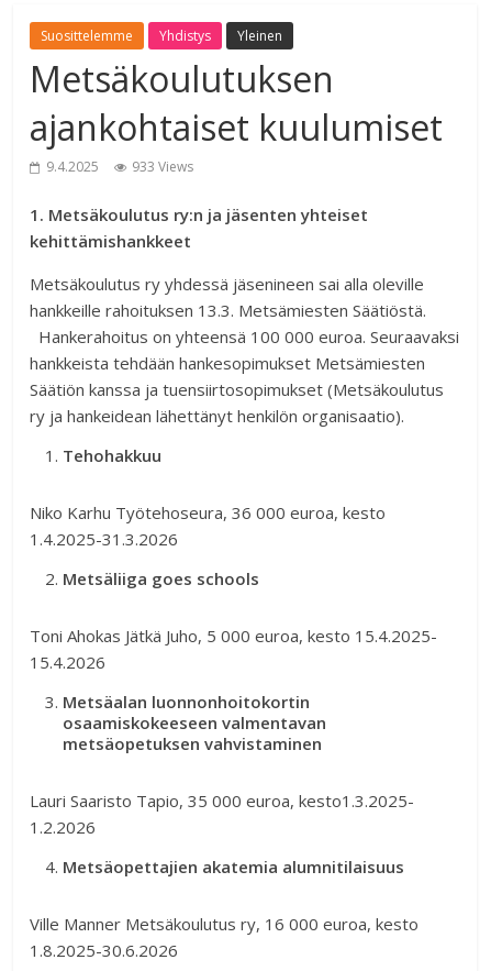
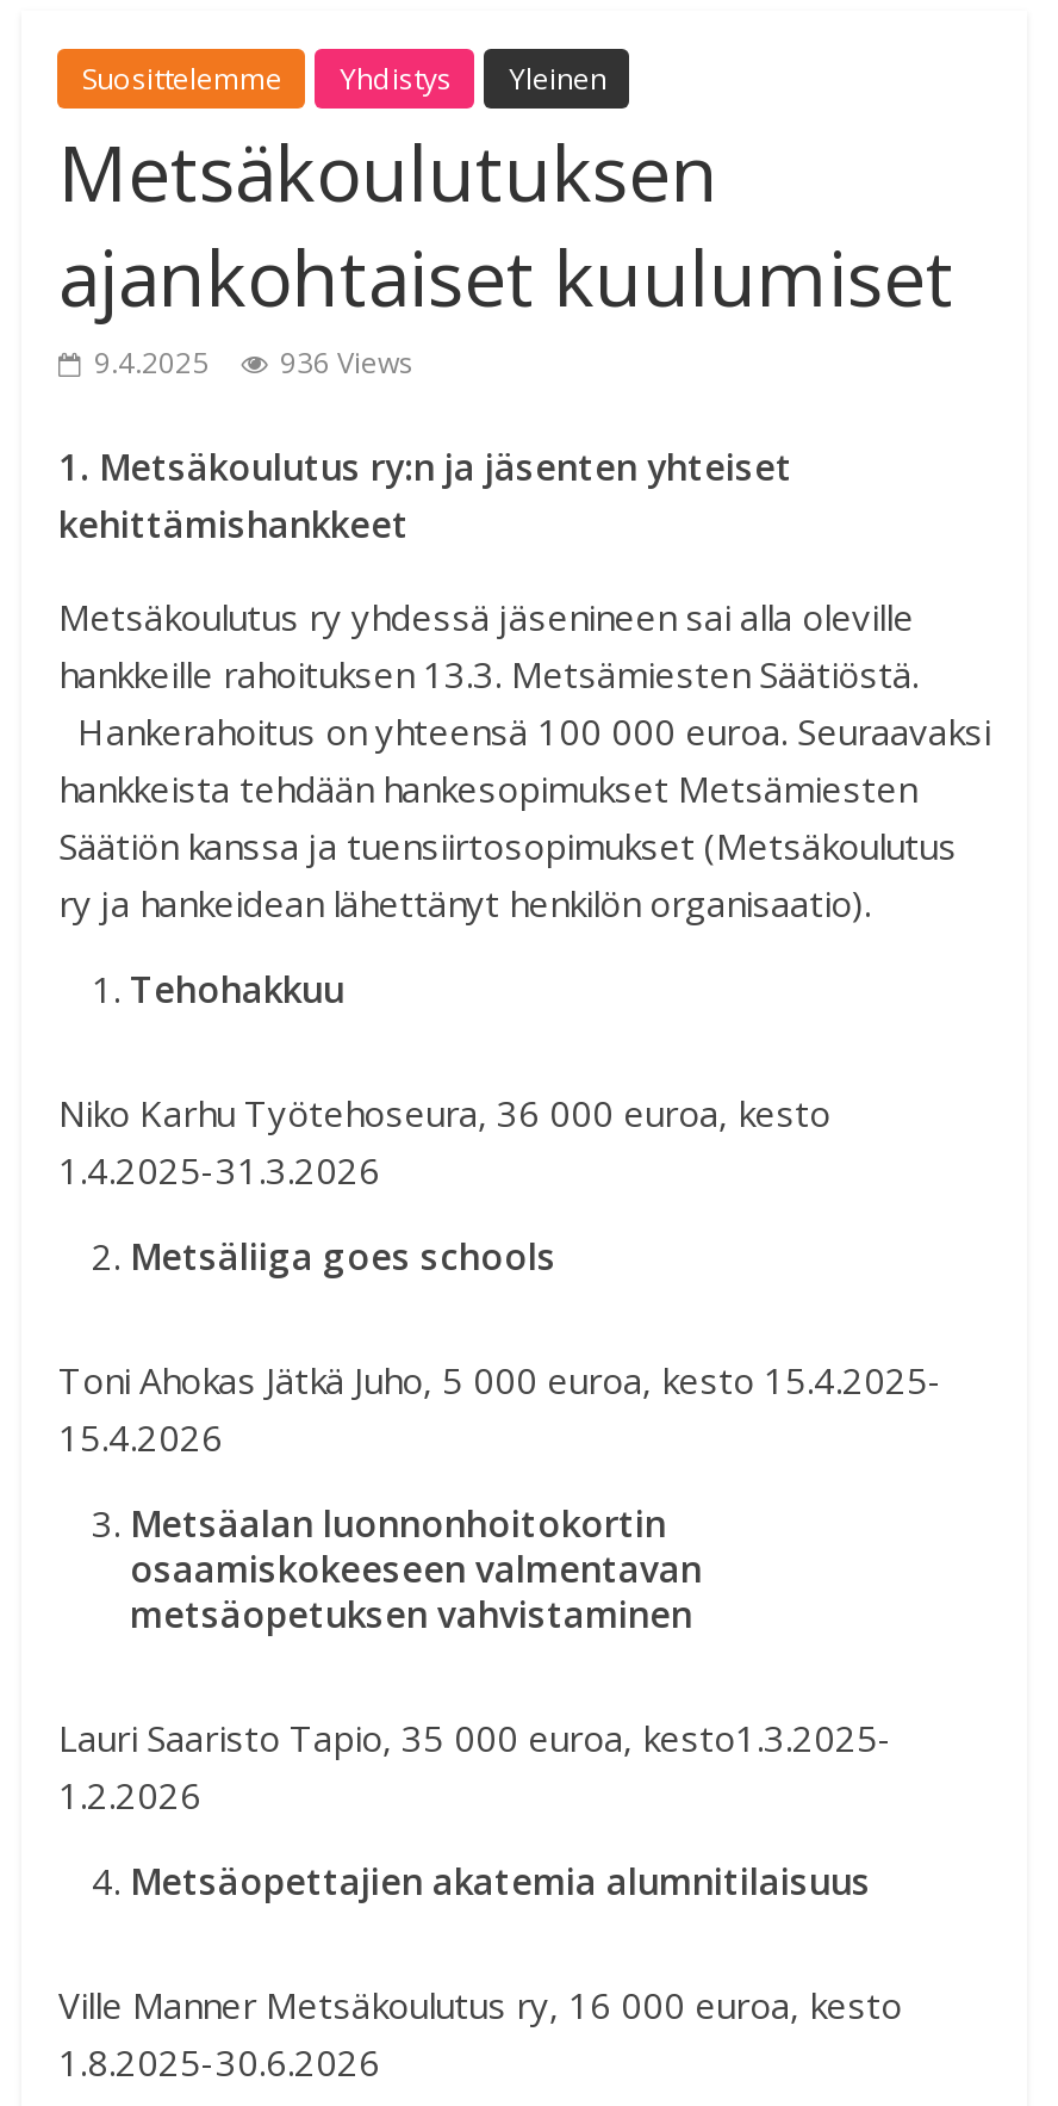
- 9.4.2025 933 Views
+ 9.4.2025 936 Views
